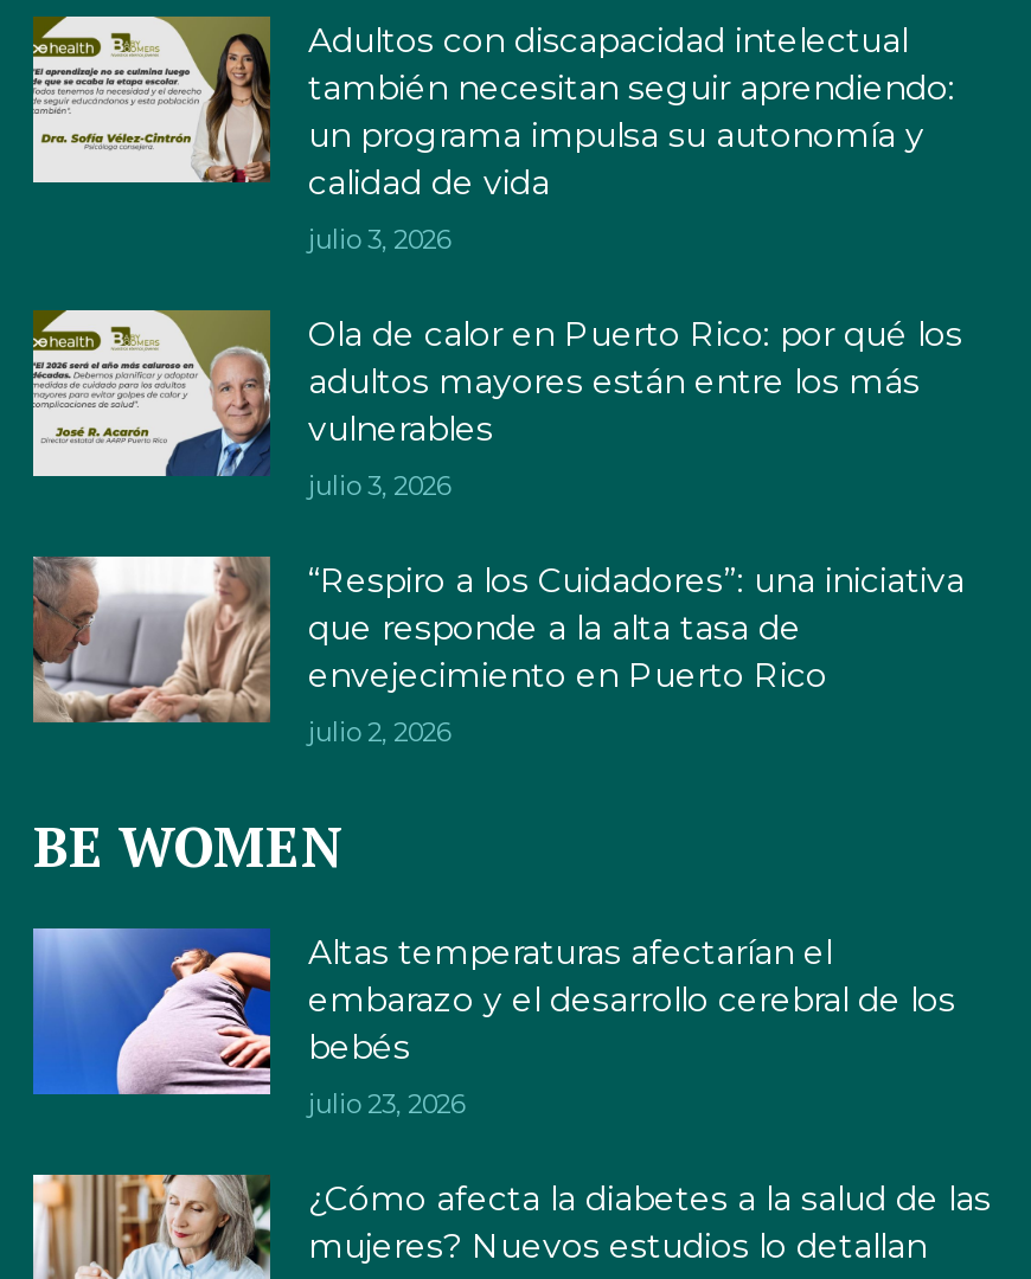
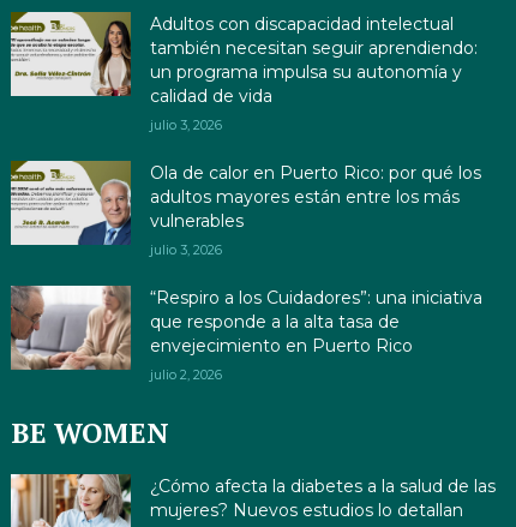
- [image]
- Altas temperaturas afectarían el
- embarazo y el desarrollo cerebral de los
- bebés
- julio 23, 2026
